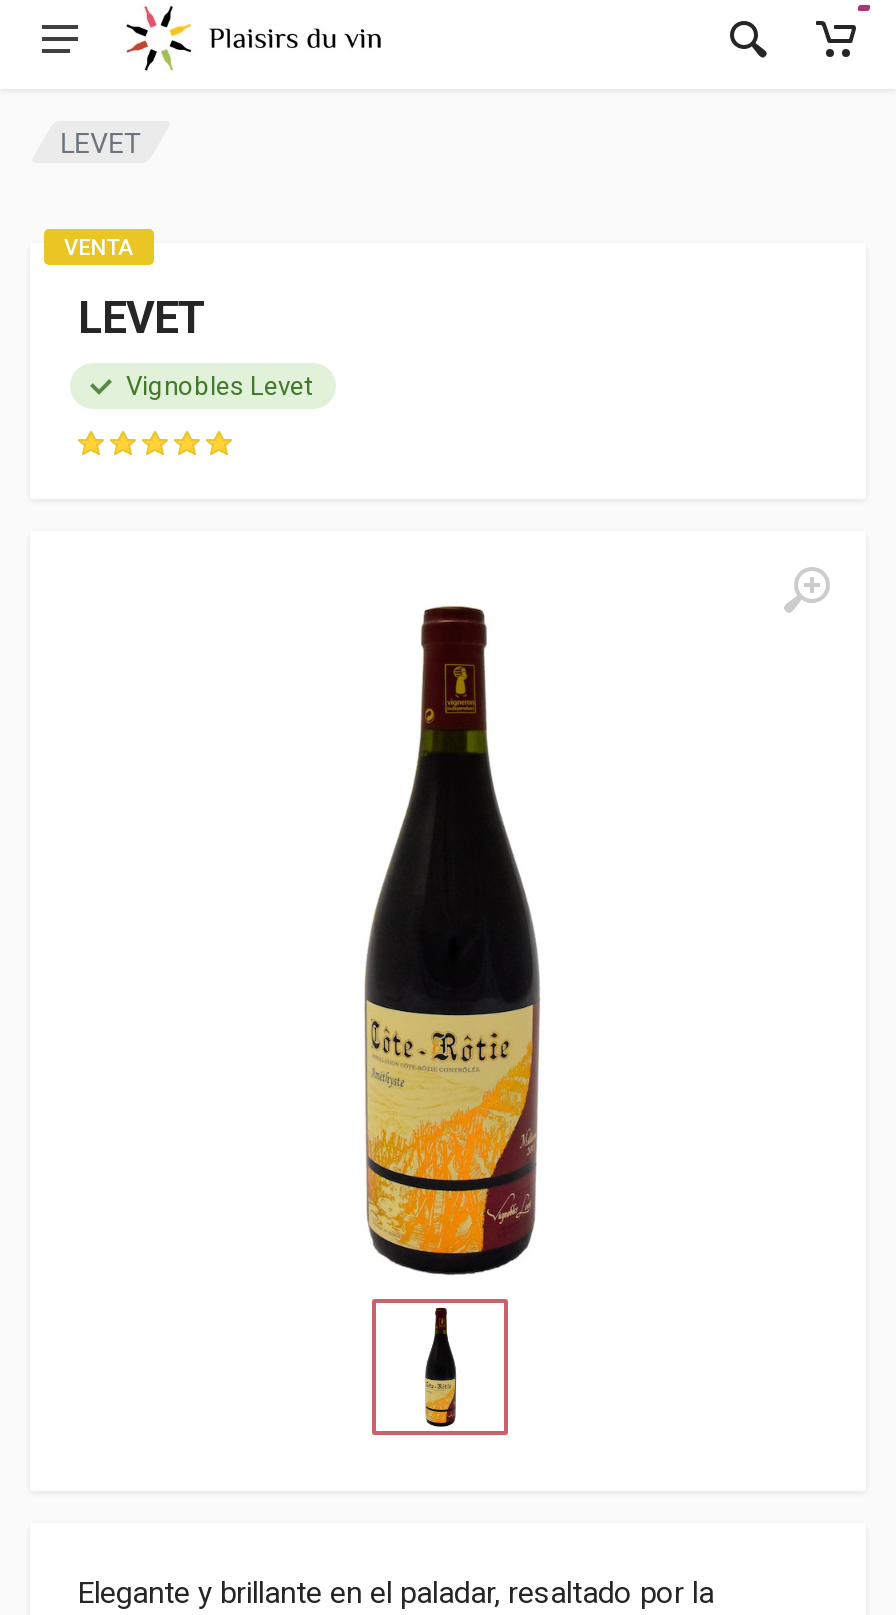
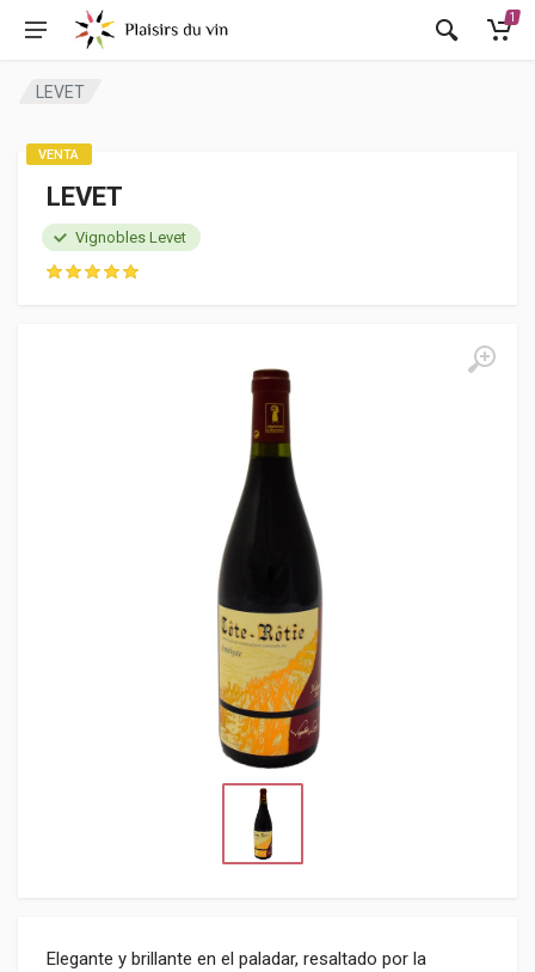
+ 1
